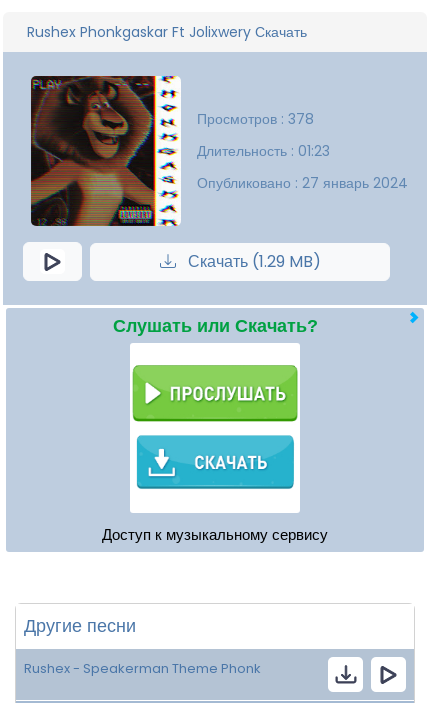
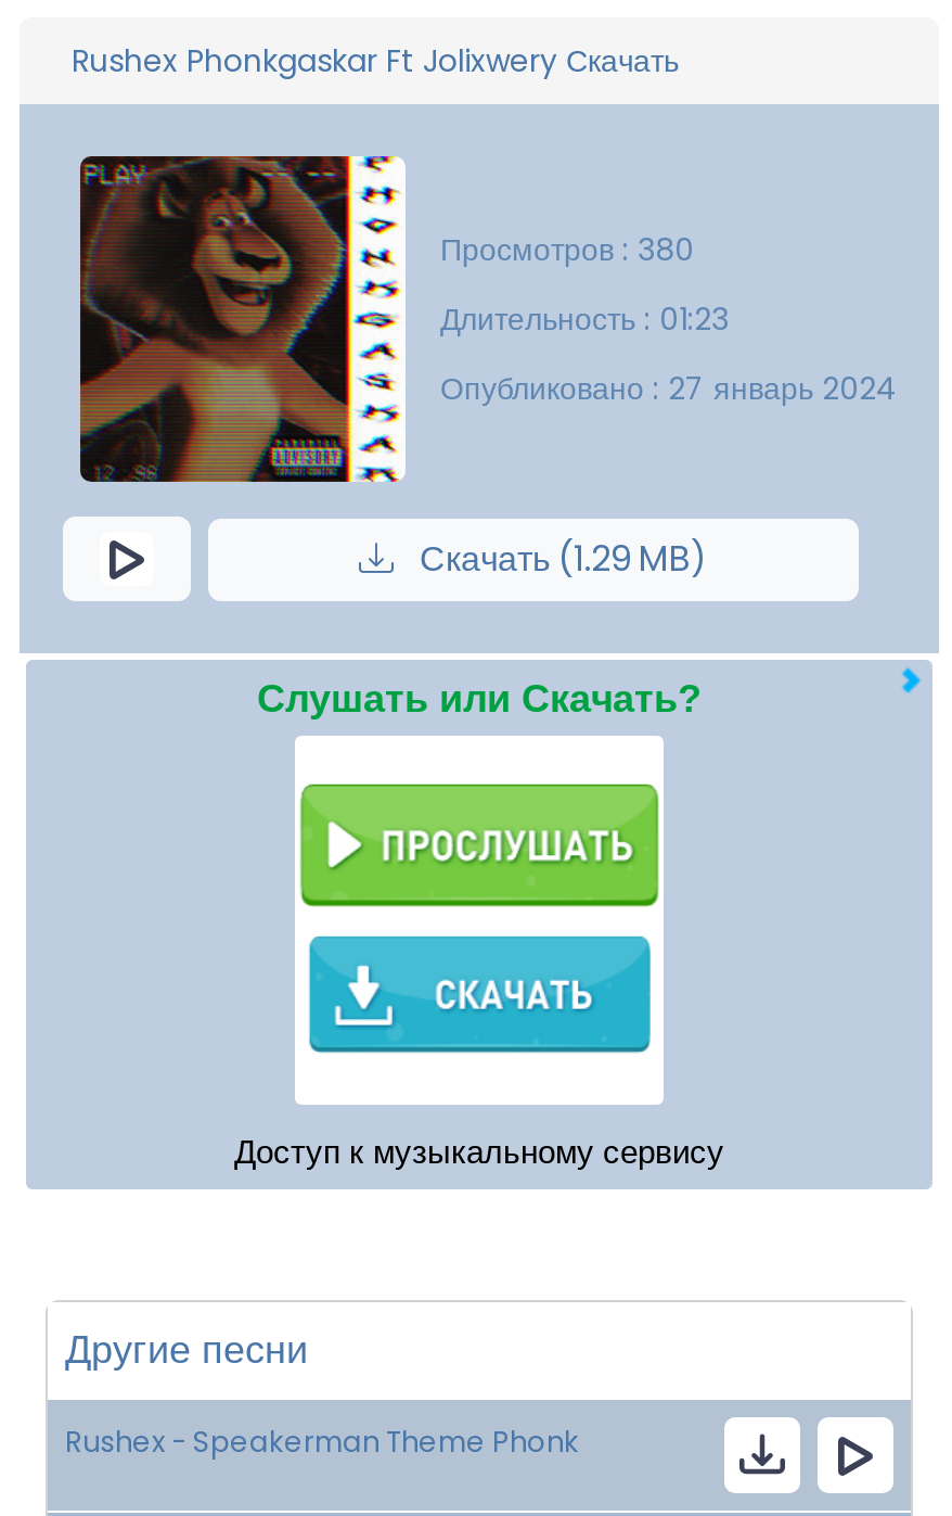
- Просмотров : 378
+ Просмотров : 380
